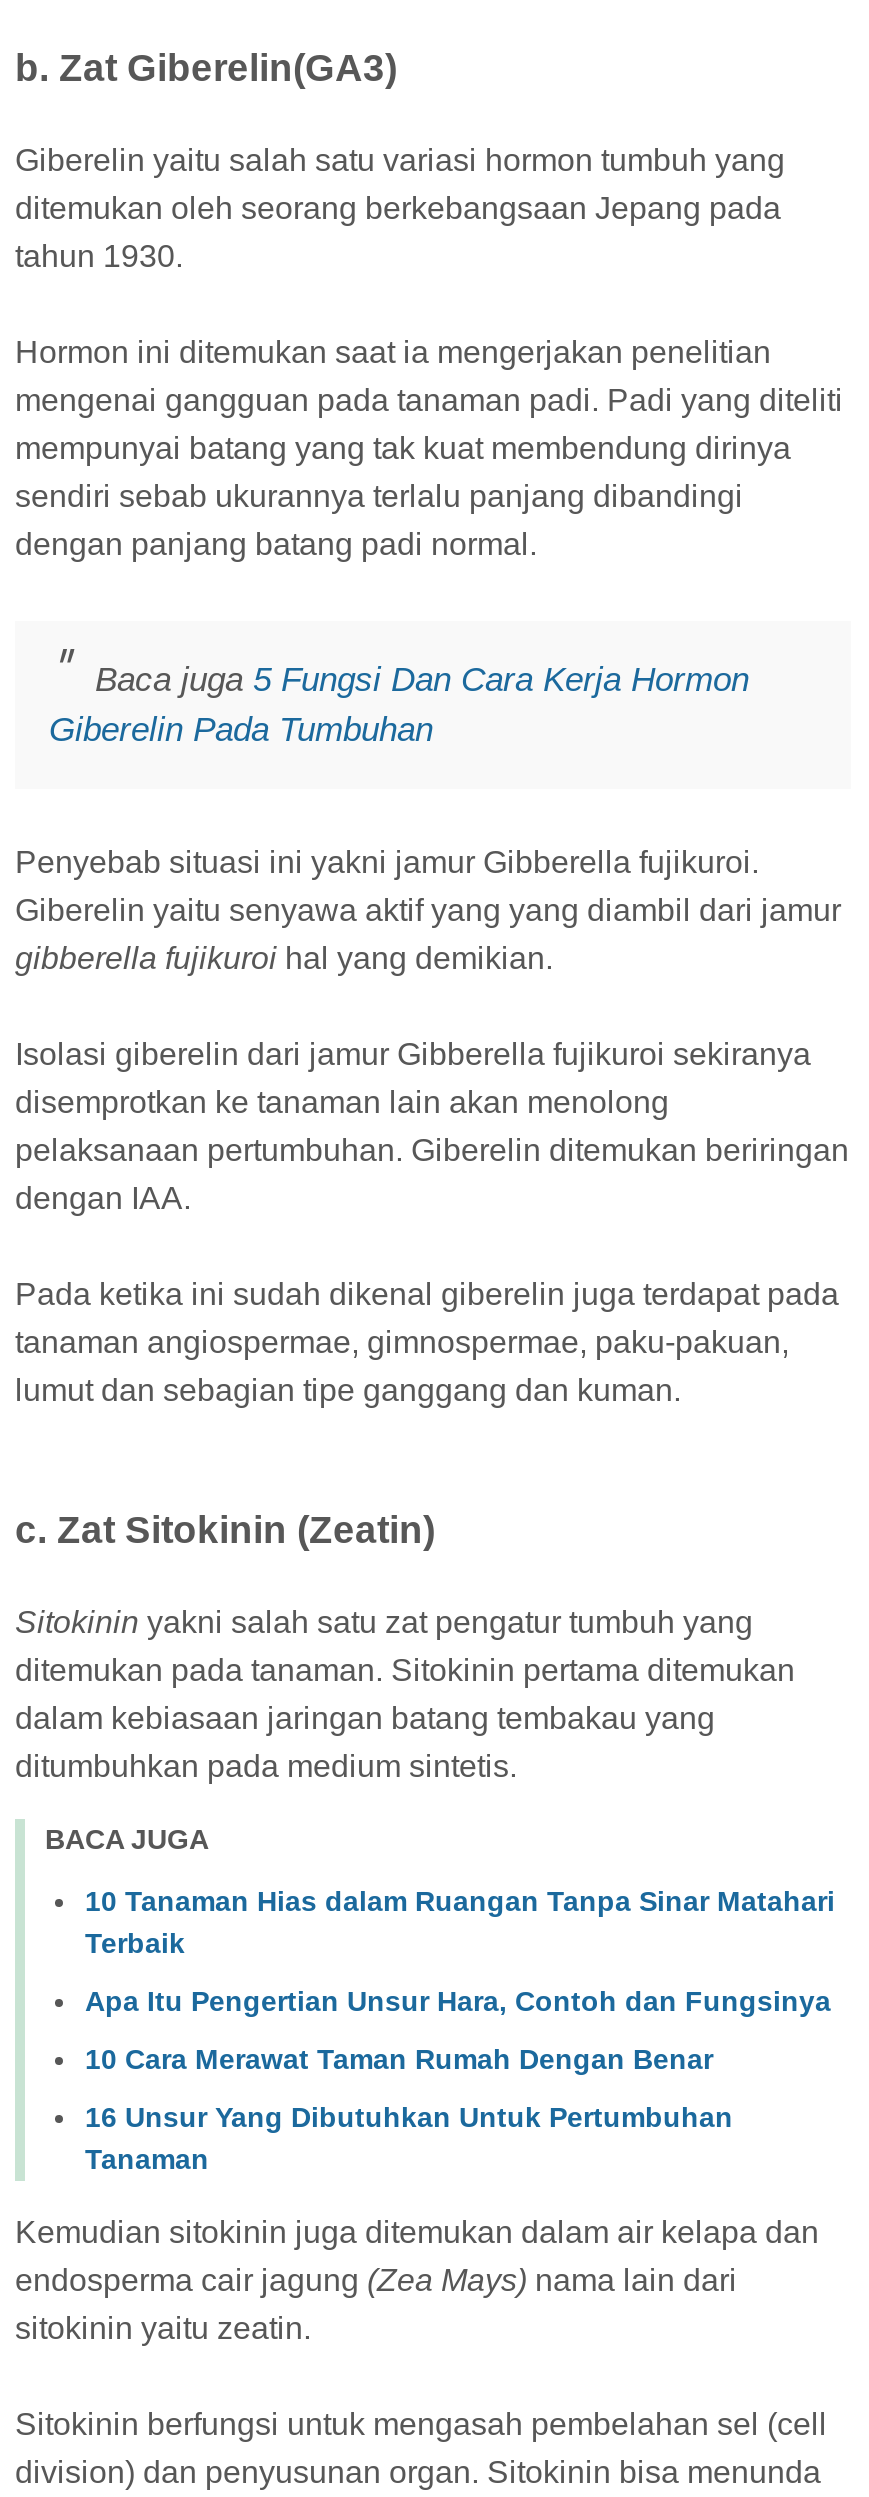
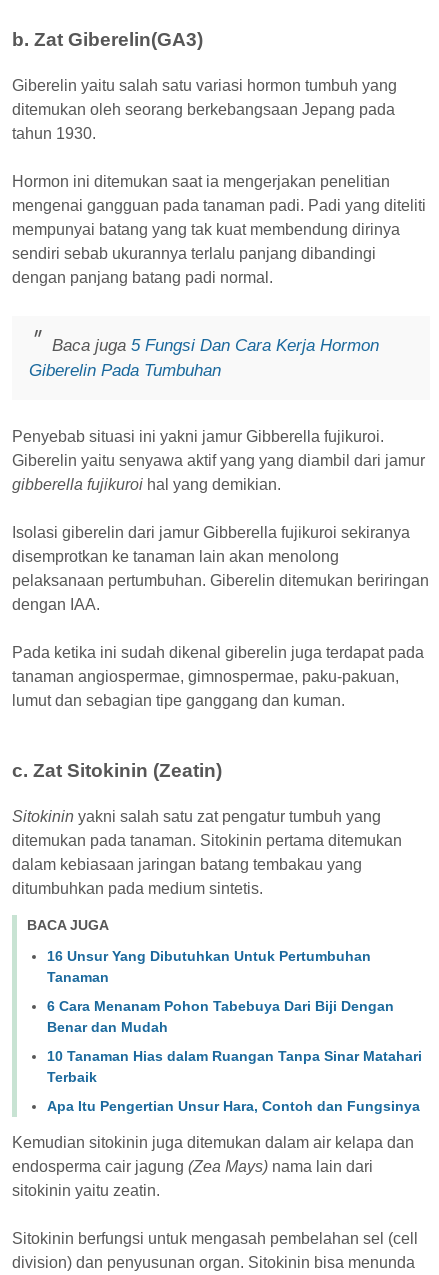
+ 6 Cara Menanam Pohon Tabebuya Dari Biji Dengan
+ Benar dan Mudah

moved down: 10 Tanaman Hias dalam Ruangan Tanpa Sinar Matahari | Terbaik | Apa Itu Pengertian Unsur Hara, Contoh dan Fungsinya

- 10 Cara Merawat Taman Rumah Dengan Benar

moved up: 16 Unsur Yang Dibutuhkan Untuk Pertumbuhan | Tanaman
